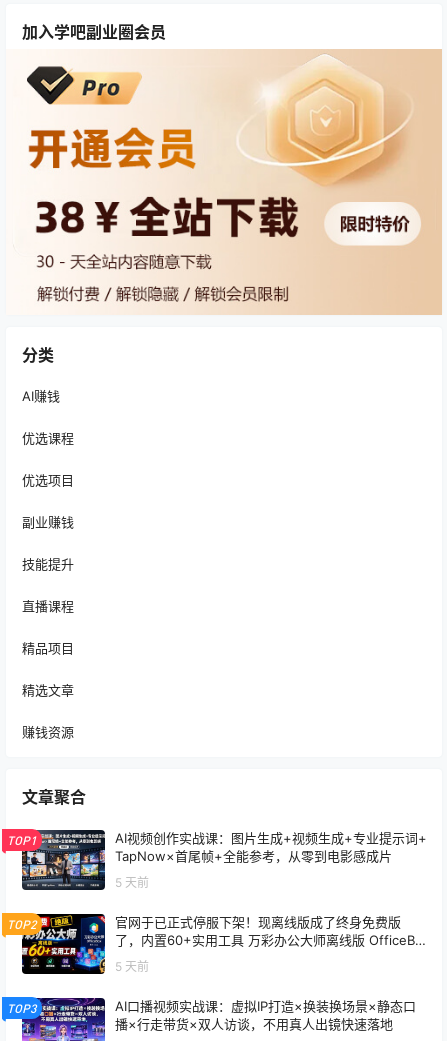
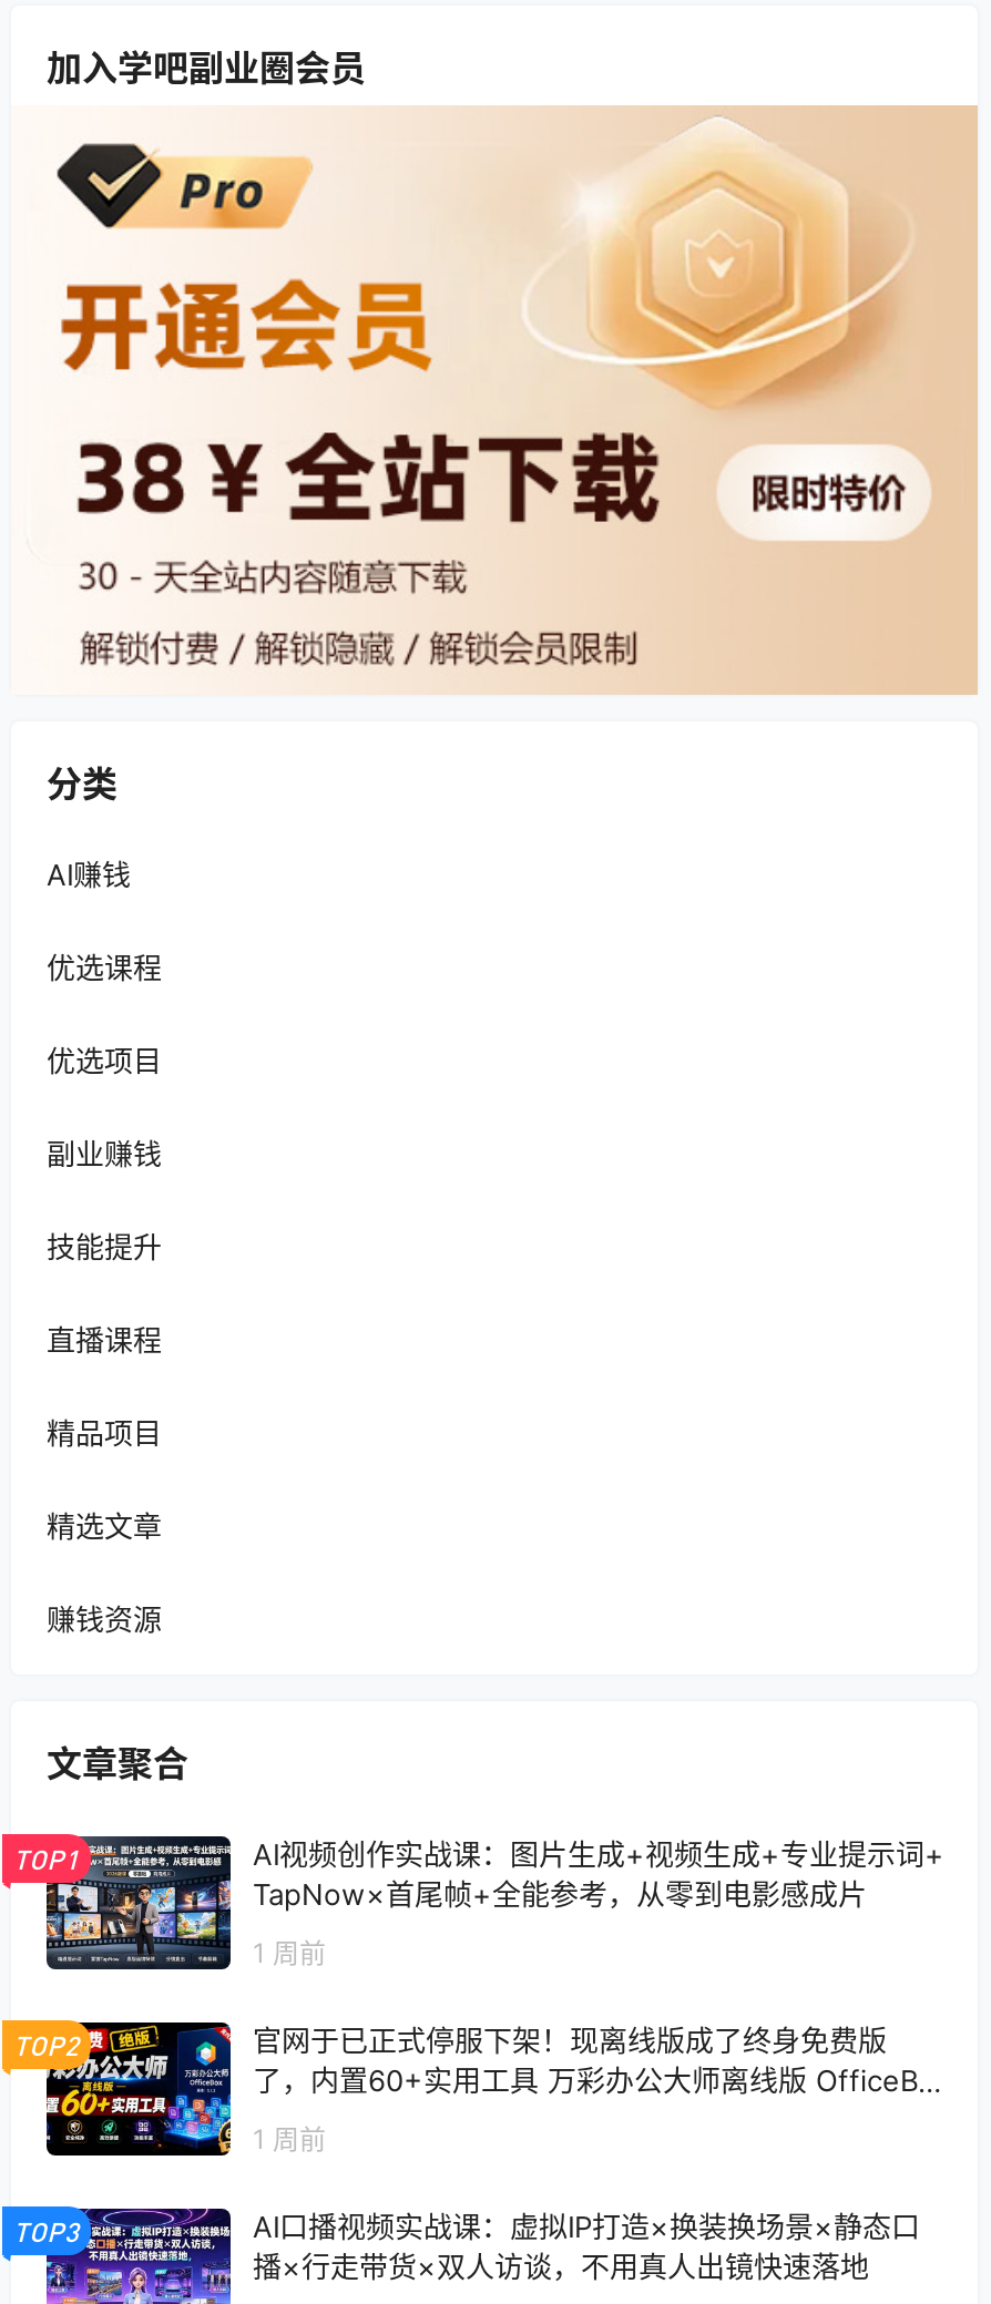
- 5 天前
+ 1 周前

- 5 天前
+ 1 周前
